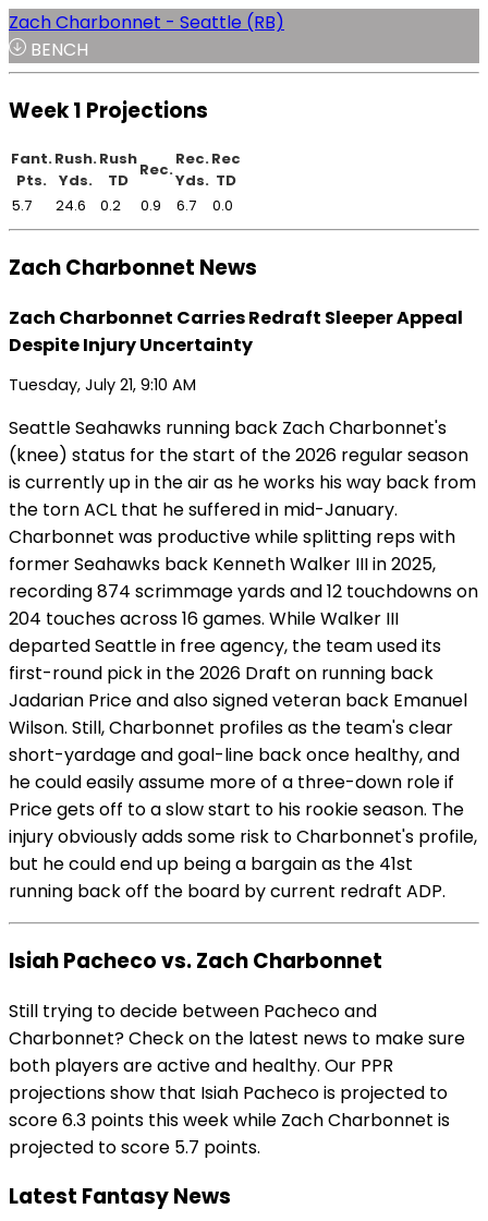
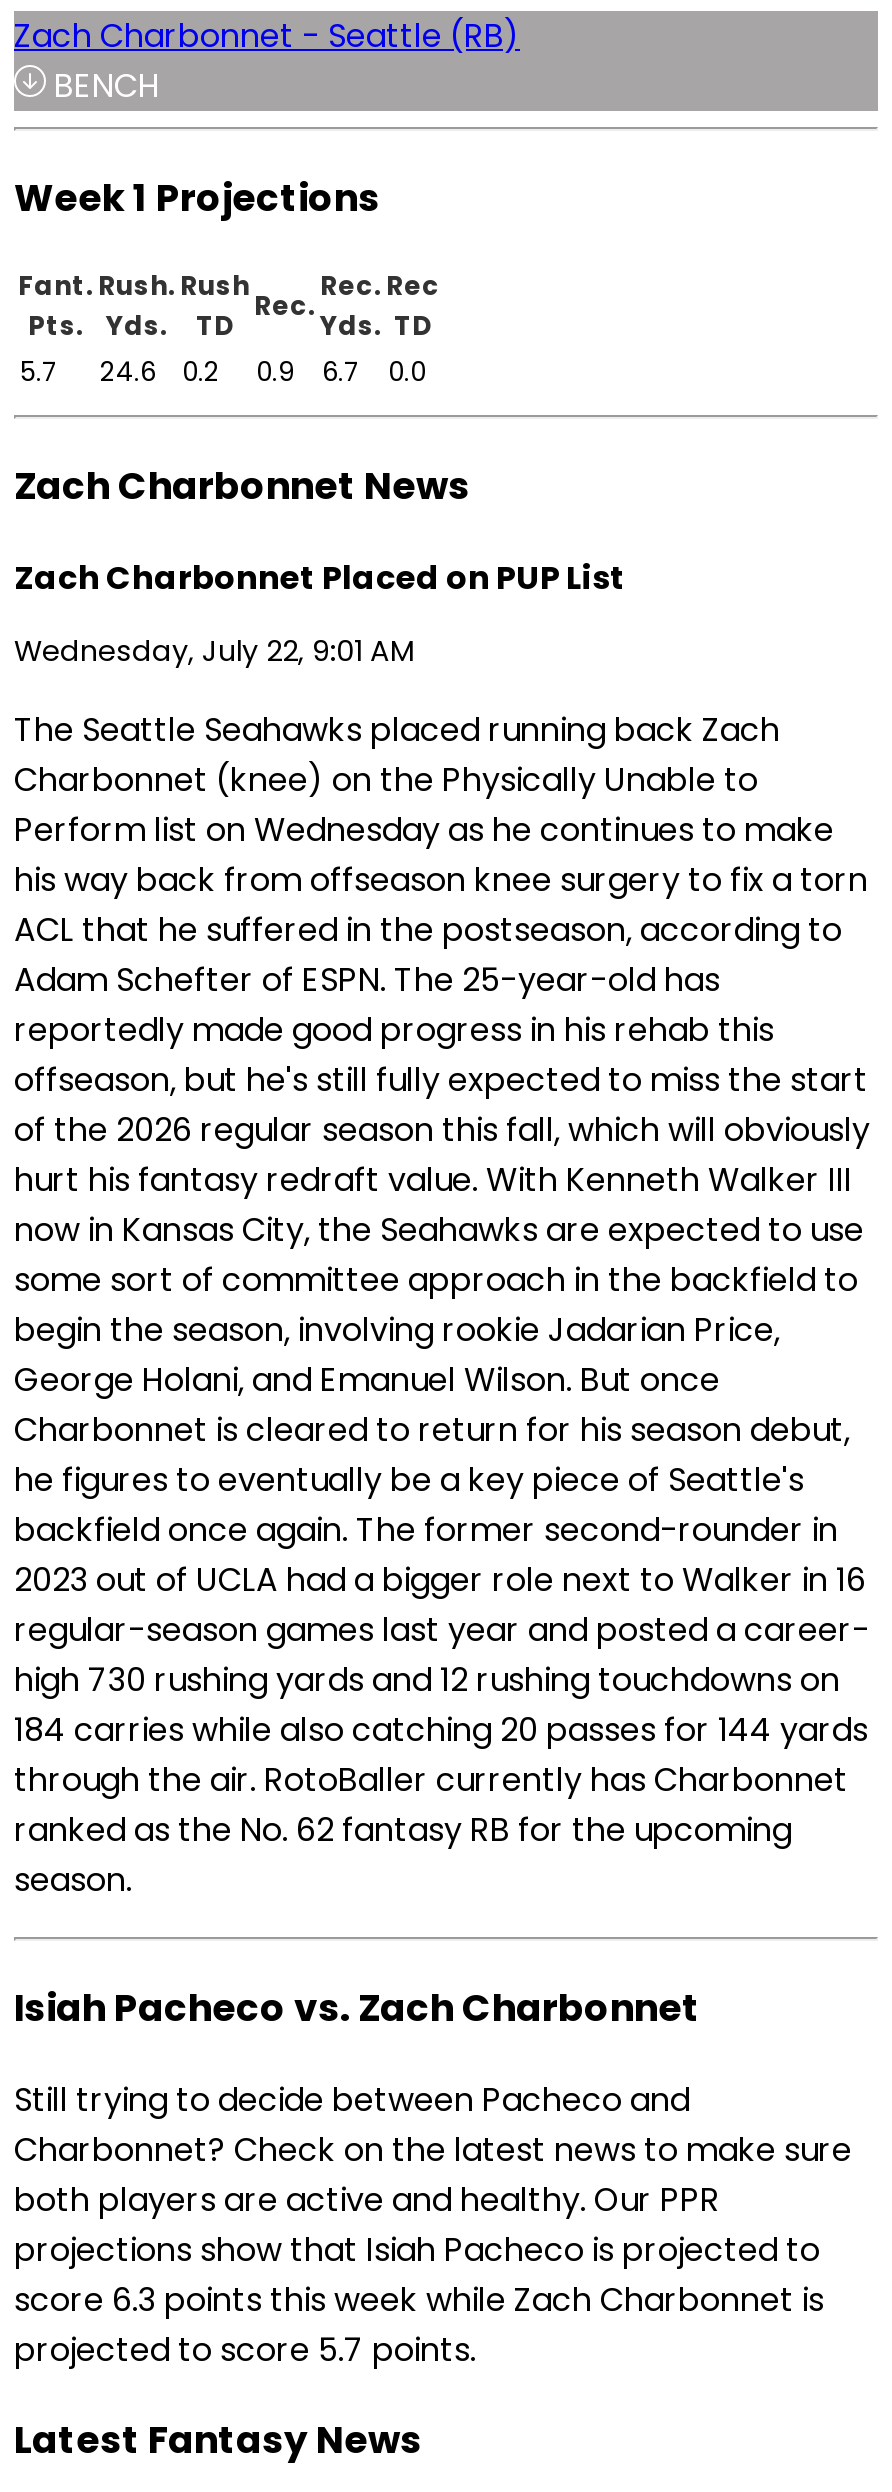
- Zach Charbonnet Carries Redraft Sleeper Appeal
- Despite Injury Uncertainty
+ Zach Charbonnet Placed on PUP List

- Tuesday, July 21, 9:10 AM
+ Wednesday, July 22, 9:01 AM

- Seattle Seahawks running back Zach Charbonnet's
- (knee) status for the start of the 2026 regular season
- is currently up in the air as he works his way back from
- the torn ACL that he suffered in mid-January.
- Charbonnet was productive while splitting reps with
- former Seahawks back Kenneth Walker III in 2025,
- recording 874 scrimmage yards and 12 touchdowns on
- 204 touches across 16 games. While Walker III
- departed Seattle in free agency, the team used its
- first-round pick in the 2026 Draft on running back
- Jadarian Price and also signed veteran back Emanuel
- Wilson. Still, Charbonnet profiles as the team's clear
- short-yardage and goal-line back once healthy, and
- he could easily assume more of a three-down role if
- Price gets off to a slow start to his rookie season. The
- injury obviously adds some risk to Charbonnet's profile,
- but he could end up being a bargain as the 41st
- running back off the board by current redraft ADP.
+ The Seattle Seahawks placed running back Zach
+ Charbonnet (knee) on the Physically Unable to
+ Perform list on Wednesday as he continues to make
+ his way back from offseason knee surgery to fix a torn
+ ACL that he suffered in the postseason, according to
+ Adam Schefter of ESPN. The 25-year-old has
+ reportedly made good progress in his rehab this
+ offseason, but he's still fully expected to miss the start
+ of the 2026 regular season this fall, which will obviously
+ hurt his fantasy redraft value. With Kenneth Walker III
+ now in Kansas City, the Seahawks are expected to use
+ some sort of committee approach in the backfield to
+ begin the season, involving rookie Jadarian Price,
+ George Holani, and Emanuel Wilson. But once
+ Charbonnet is cleared to return for his season debut,
+ he figures to eventually be a key piece of Seattle's
+ backfield once again. The former second-rounder in
+ 2023 out of UCLA had a bigger role next to Walker in 16
+ regular-season games last year and posted a career-
+ high 730 rushing yards and 12 rushing touchdowns on
+ 184 carries while also catching 20 passes for 144 yards
+ through the air. RotoBaller currently has Charbonnet
+ ranked as the No. 62 fantasy RB for the upcoming
+ season.
